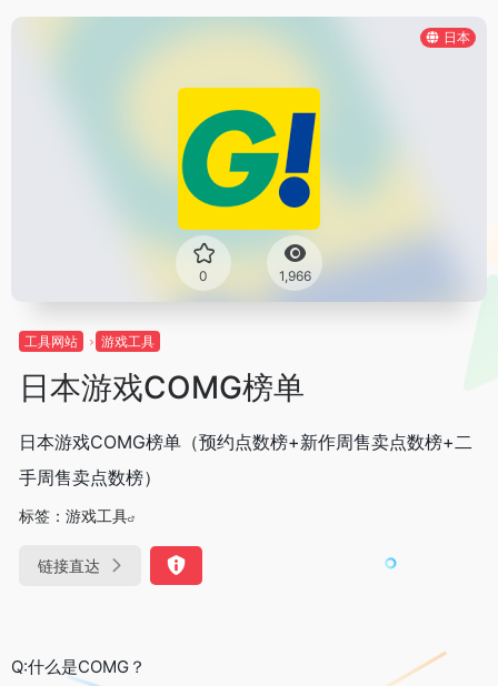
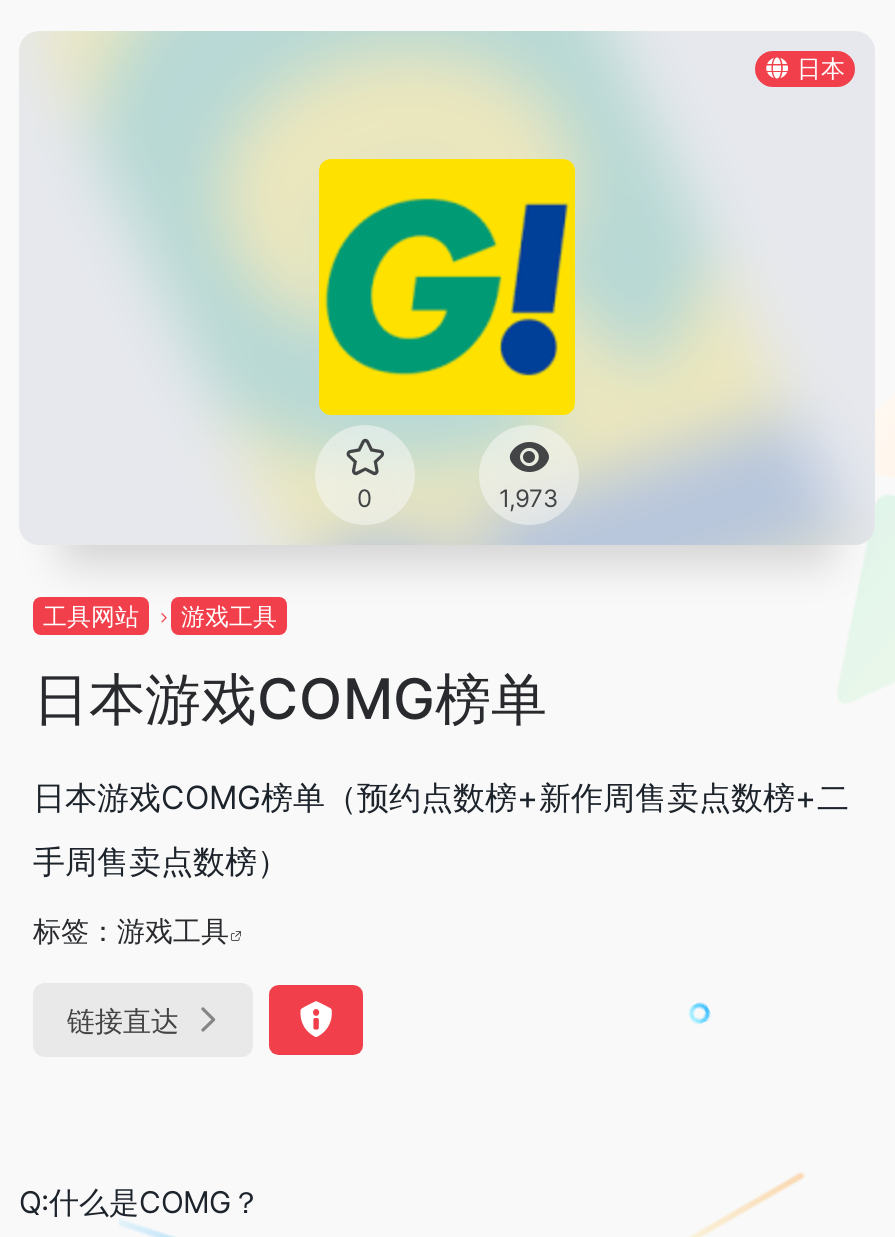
- 1,966
+ 1,973
